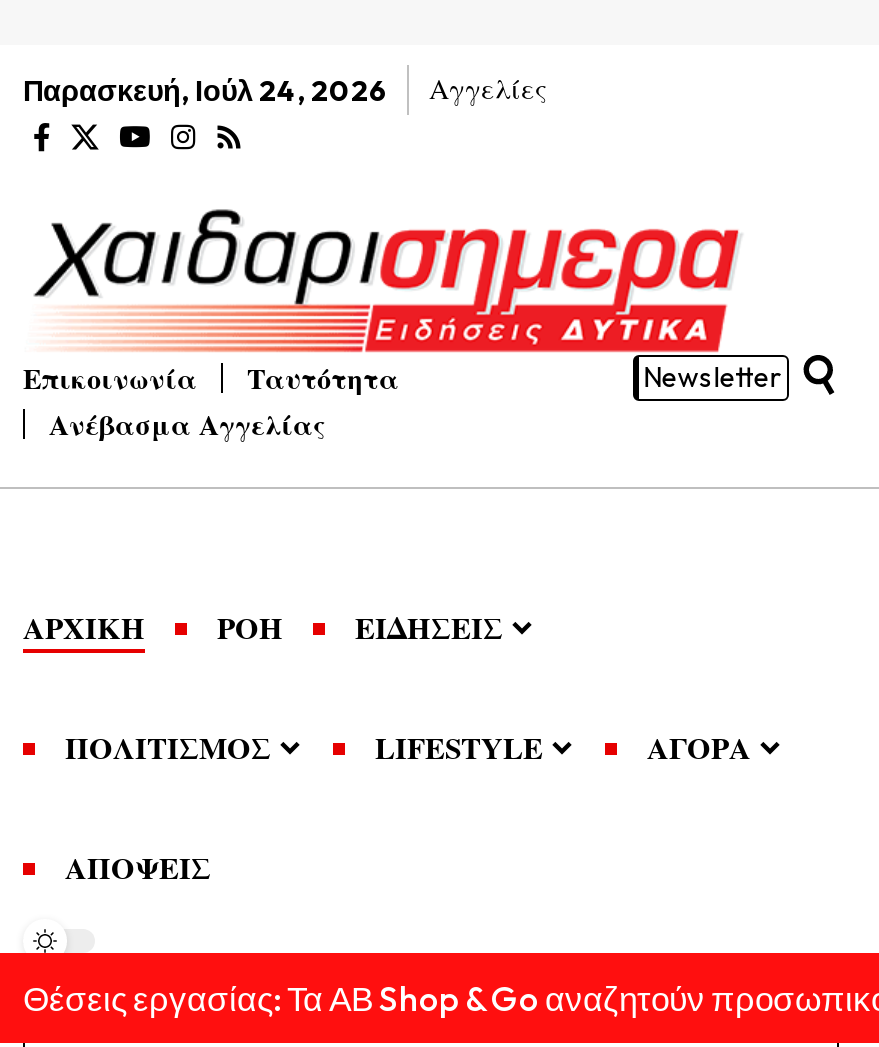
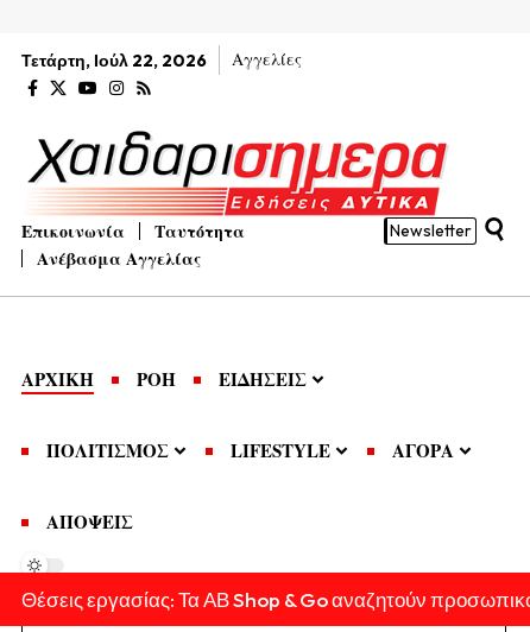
- Παρασκευή, Ιούλ 24, 2026
+ Τετάρτη, Ιούλ 22, 2026
